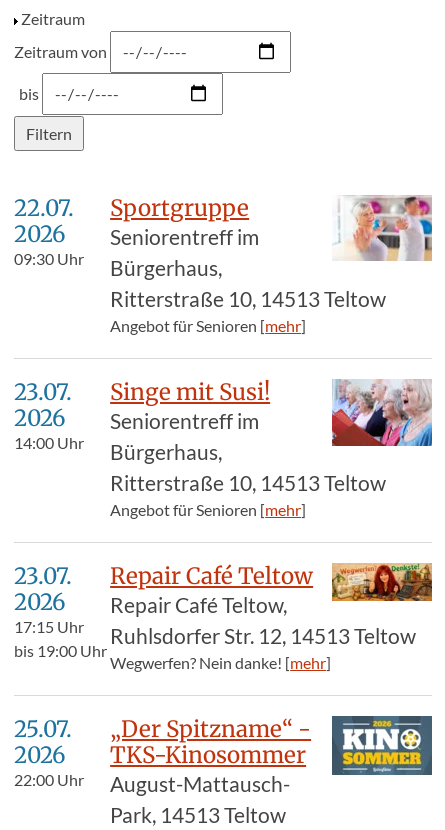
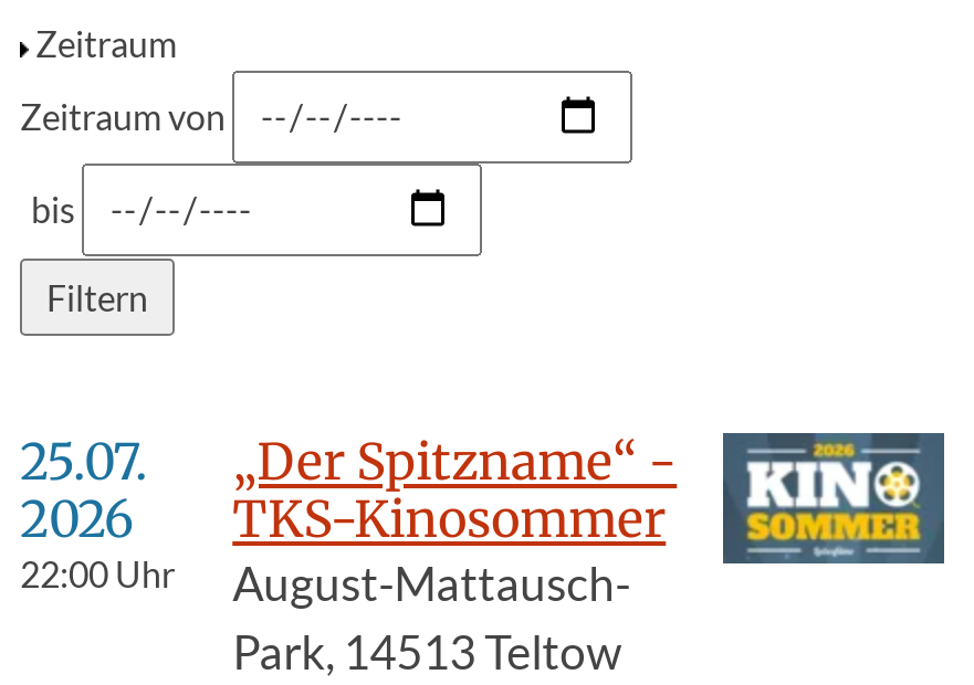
- 22.07.
- 2026
- 09:30 Uhr

- [image]
- Sportgruppe
- Seniorentreff im
- Bürgerhaus,
- Ritterstraße 10, 14513 Teltow
- Angebot für Senioren [mehr]
- 23.07.
- 2026
- 14:00 Uhr

- [image]
- Singe mit Susi!
- Seniorentreff im
- Bürgerhaus,
- Ritterstraße 10, 14513 Teltow
- Angebot für Senioren [mehr]
- 23.07.
- 2026
- 17:15 Uhr
- bis 19:00 Uhr

- [image]
- Repair Café Teltow
- Repair Café Teltow,
- Ruhlsdorfer Str. 12, 14513 Teltow
- Wegwerfen? Nein danke! [mehr]
